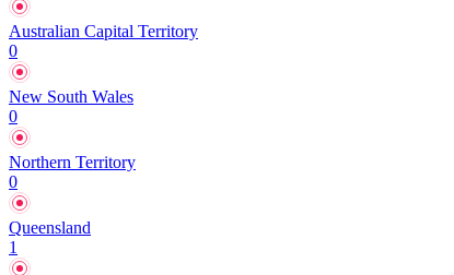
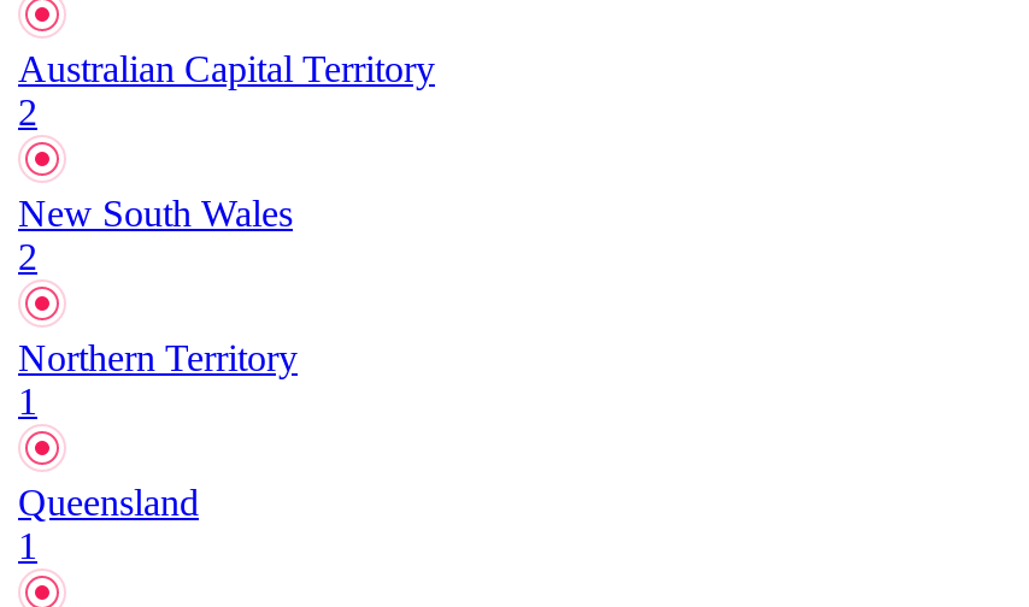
- 0
+ 2

- 0
+ 2

- 0
+ 1
